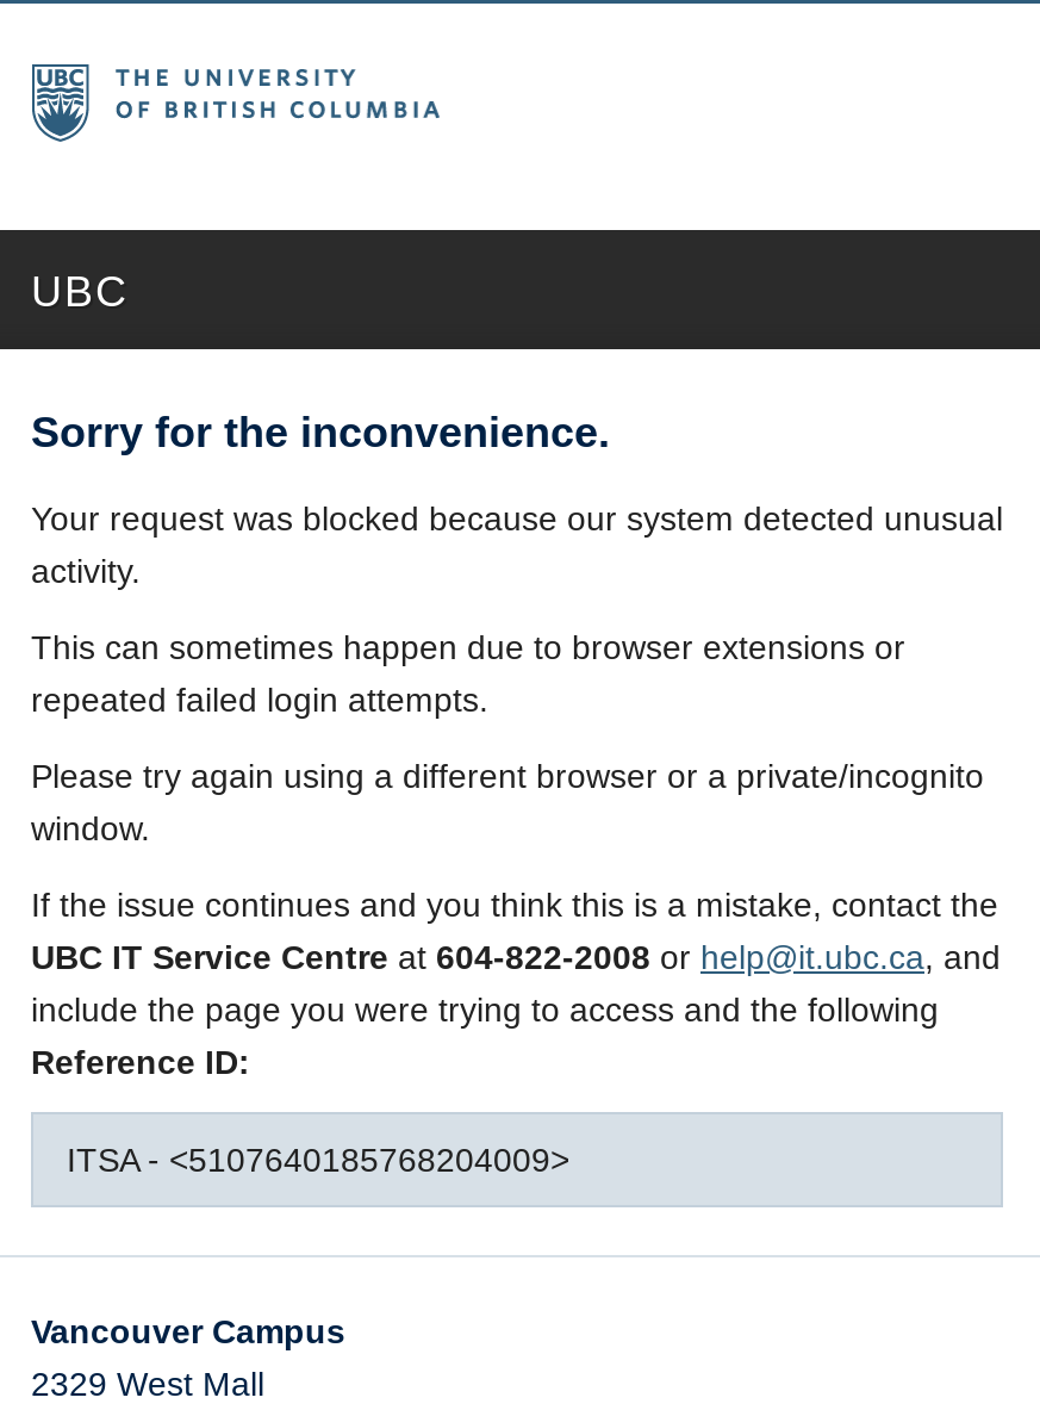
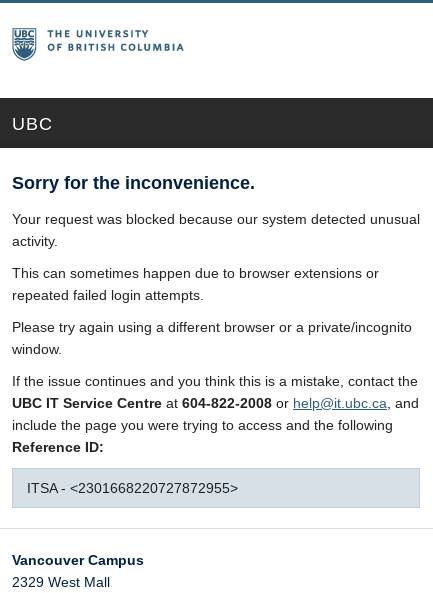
- ITSA - <5107640185768204009>
+ ITSA - <2301668220727872955>
